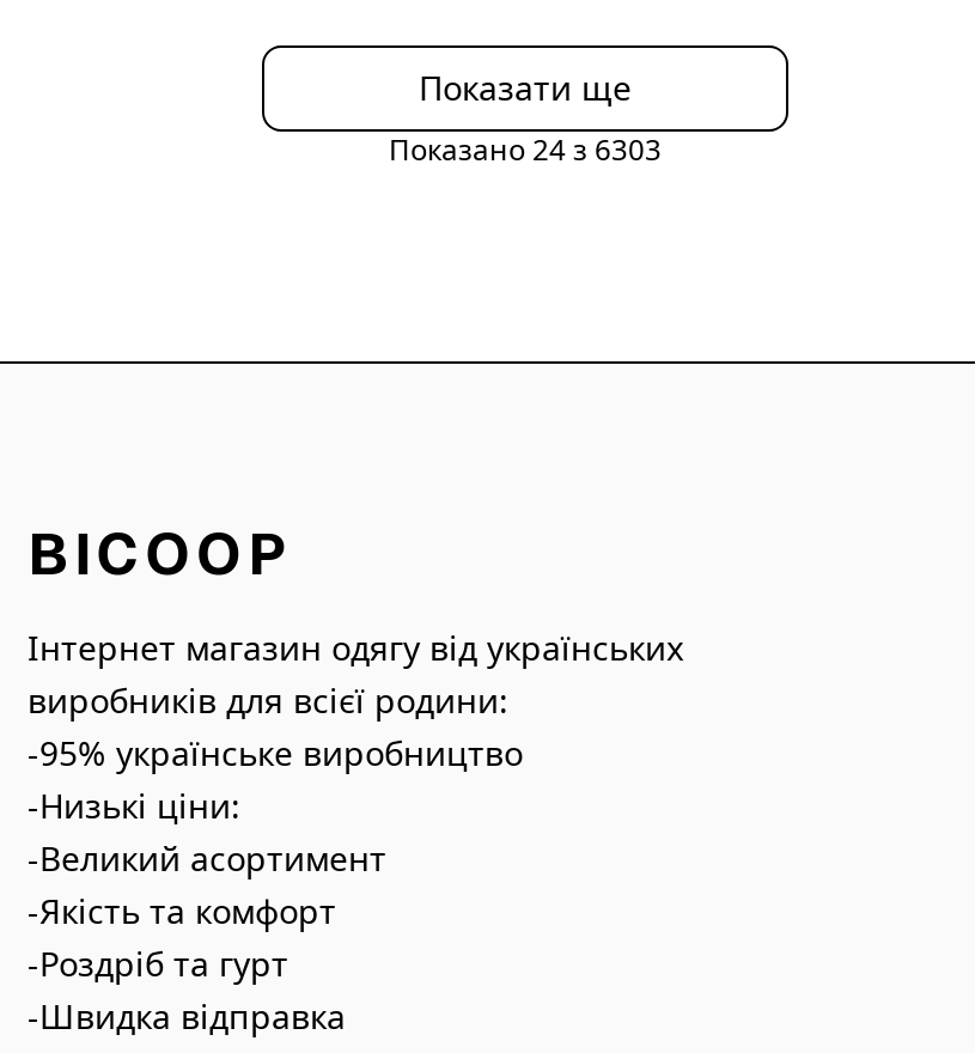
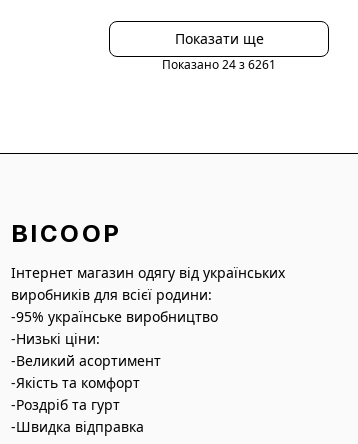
- Показано24з6303
+ Показано24з6261
